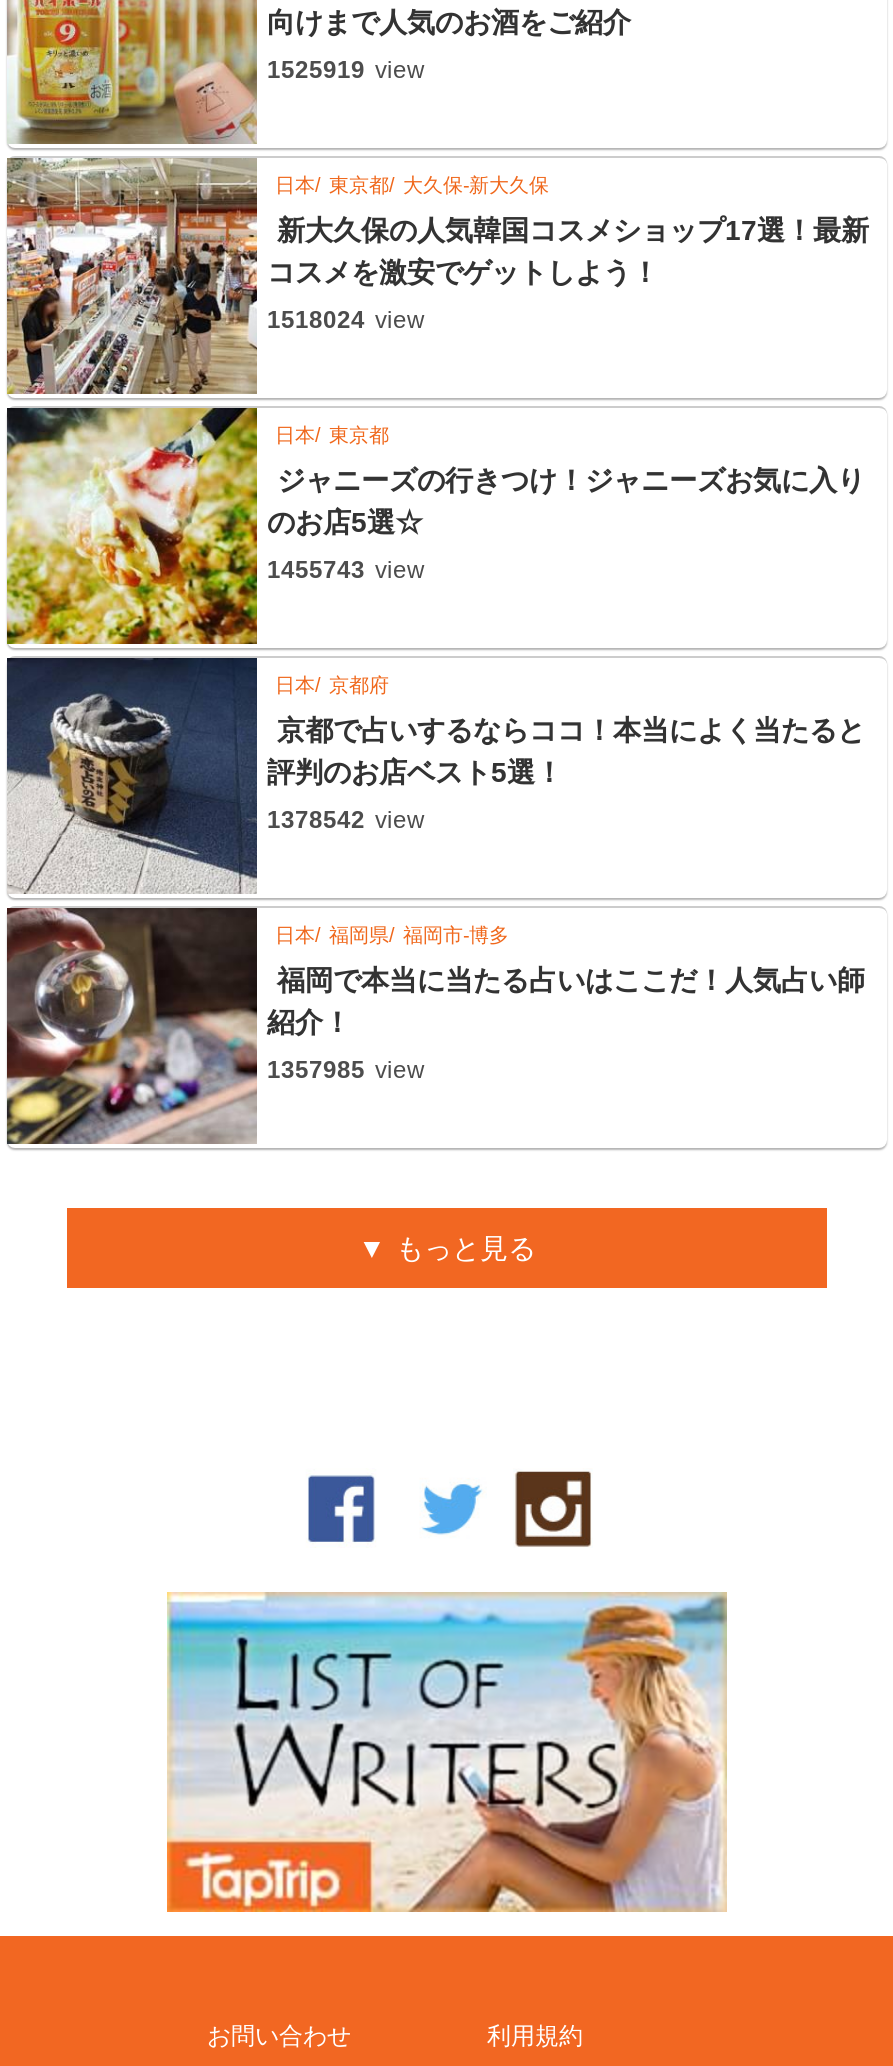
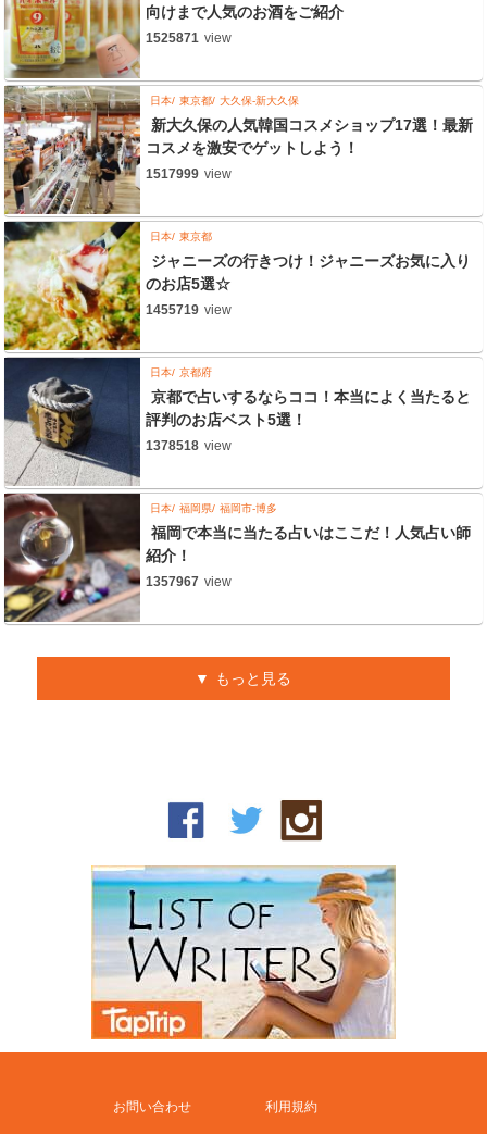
- 1525919 view
+ 1525871 view

- 1518024 view
+ 1517999 view

- 1455743 view
+ 1455719 view

- 1378542 view
+ 1378518 view

- 1357985 view
+ 1357967 view
